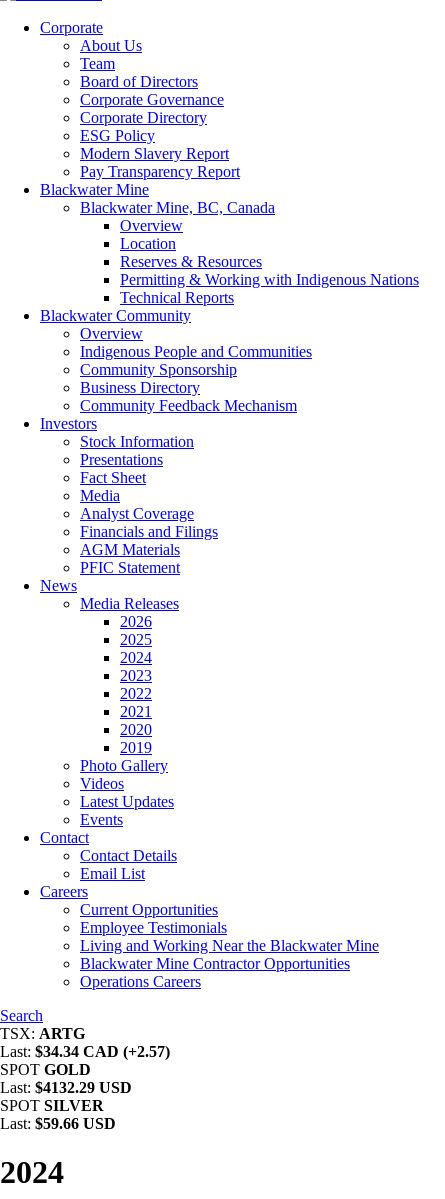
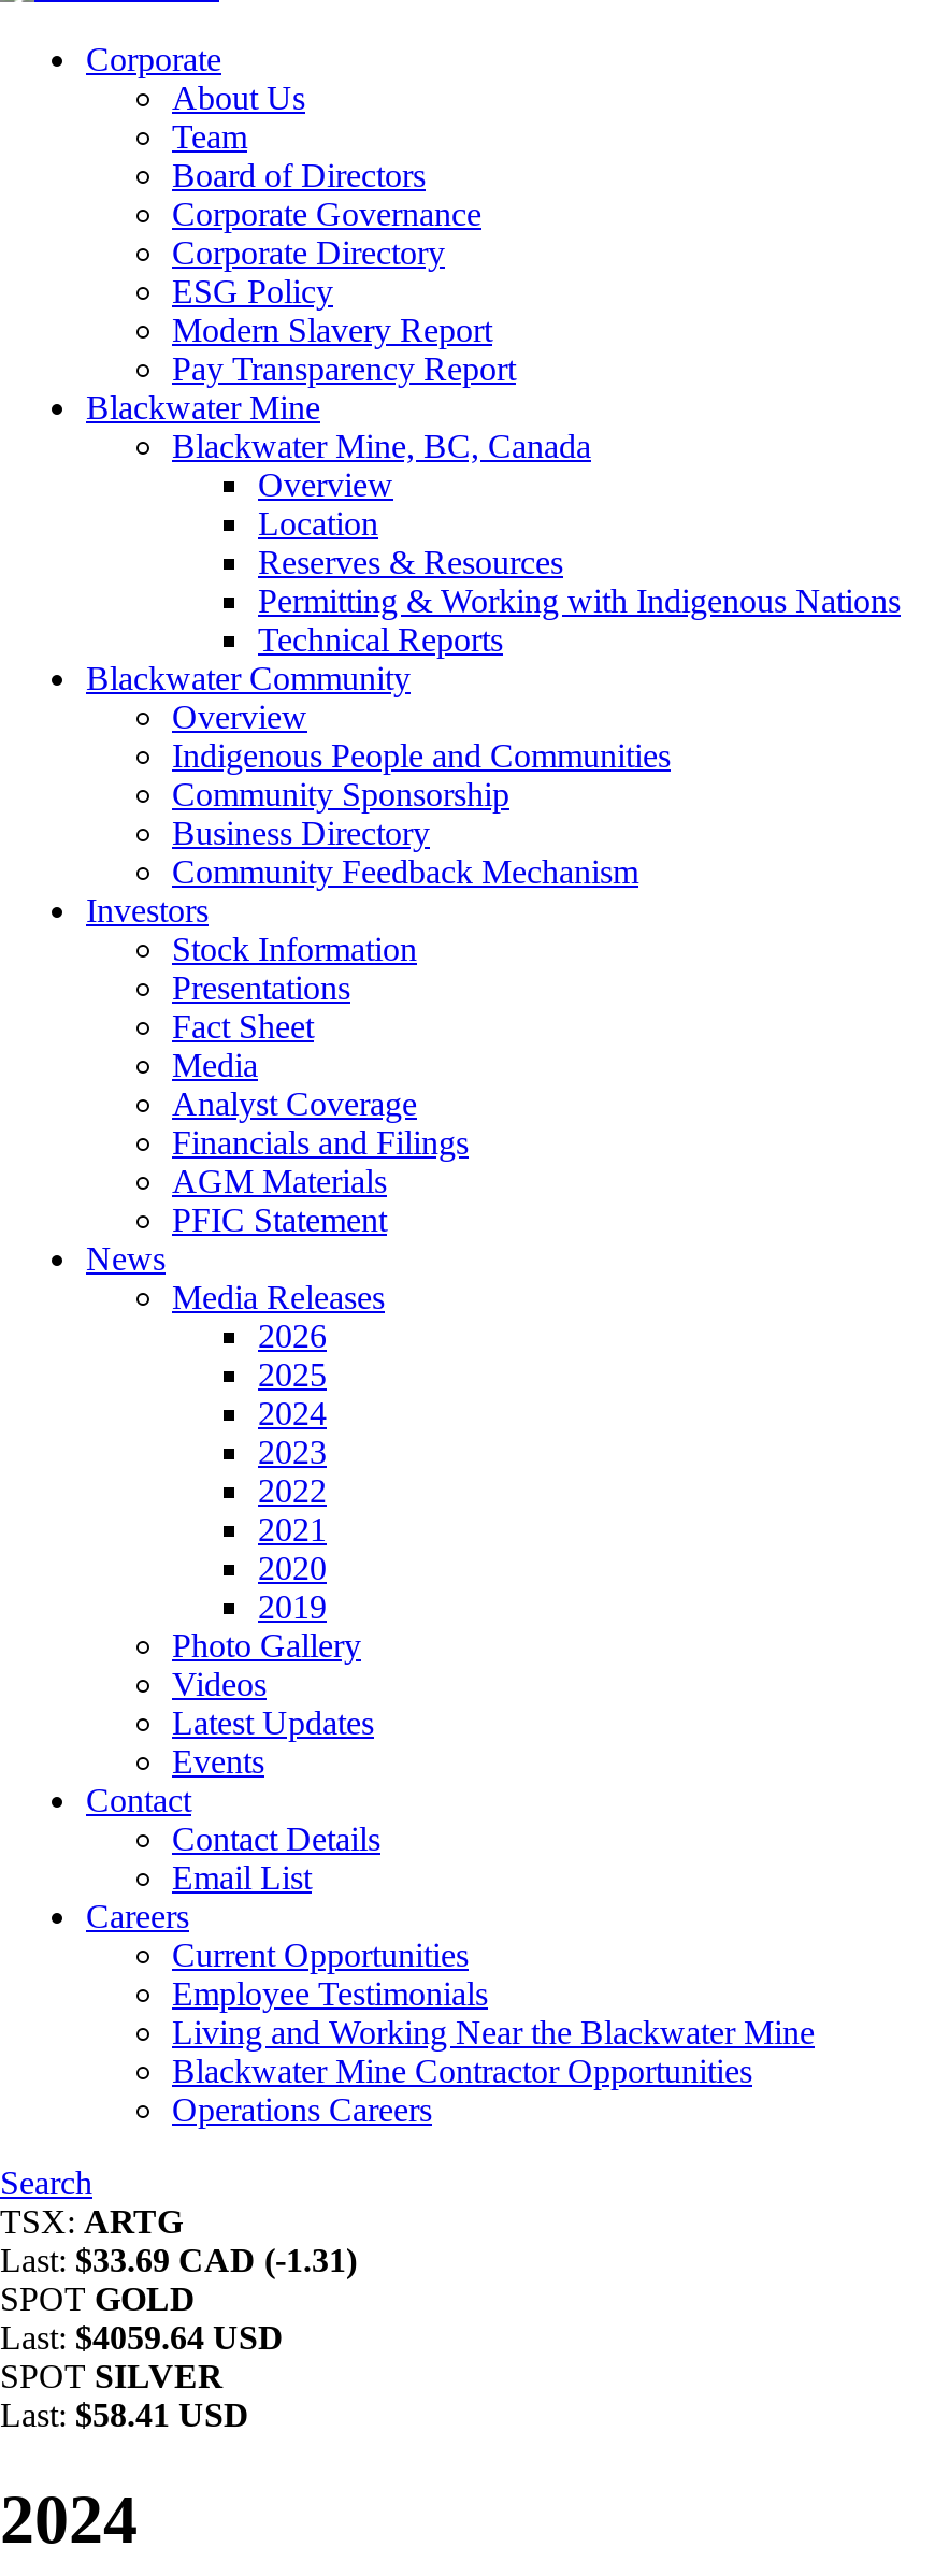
- Last: $34.34 CAD (+2.57)
+ Last: $33.69 CAD (-1.31)

- Last: $4132.29 USD
+ Last: $4059.64 USD

- Last: $59.66 USD
+ Last: $58.41 USD
